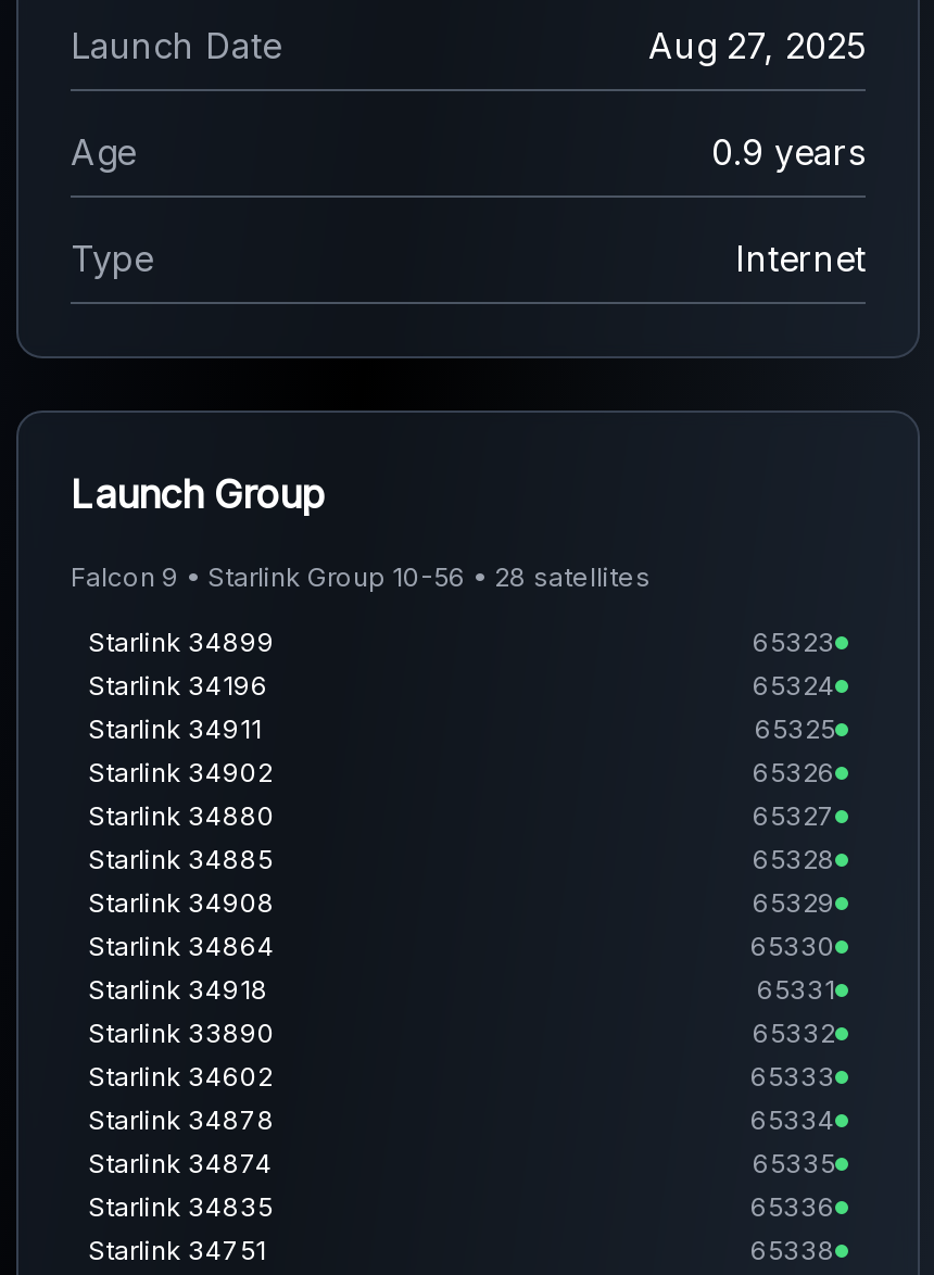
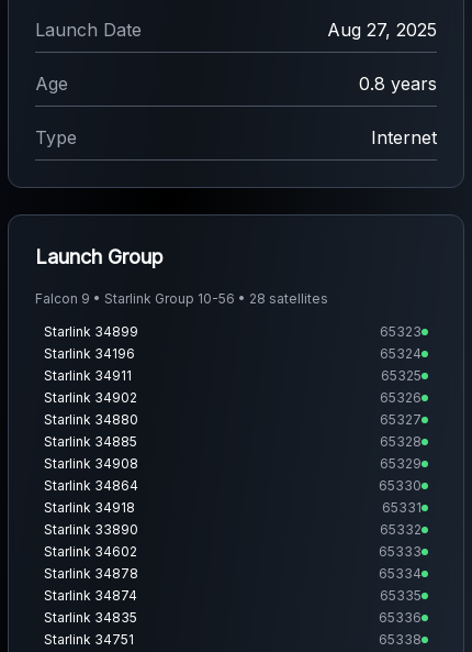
- 0.9 years
+ 0.8 years
